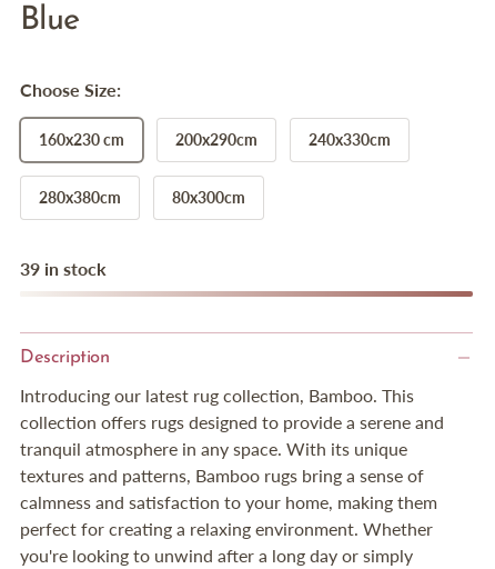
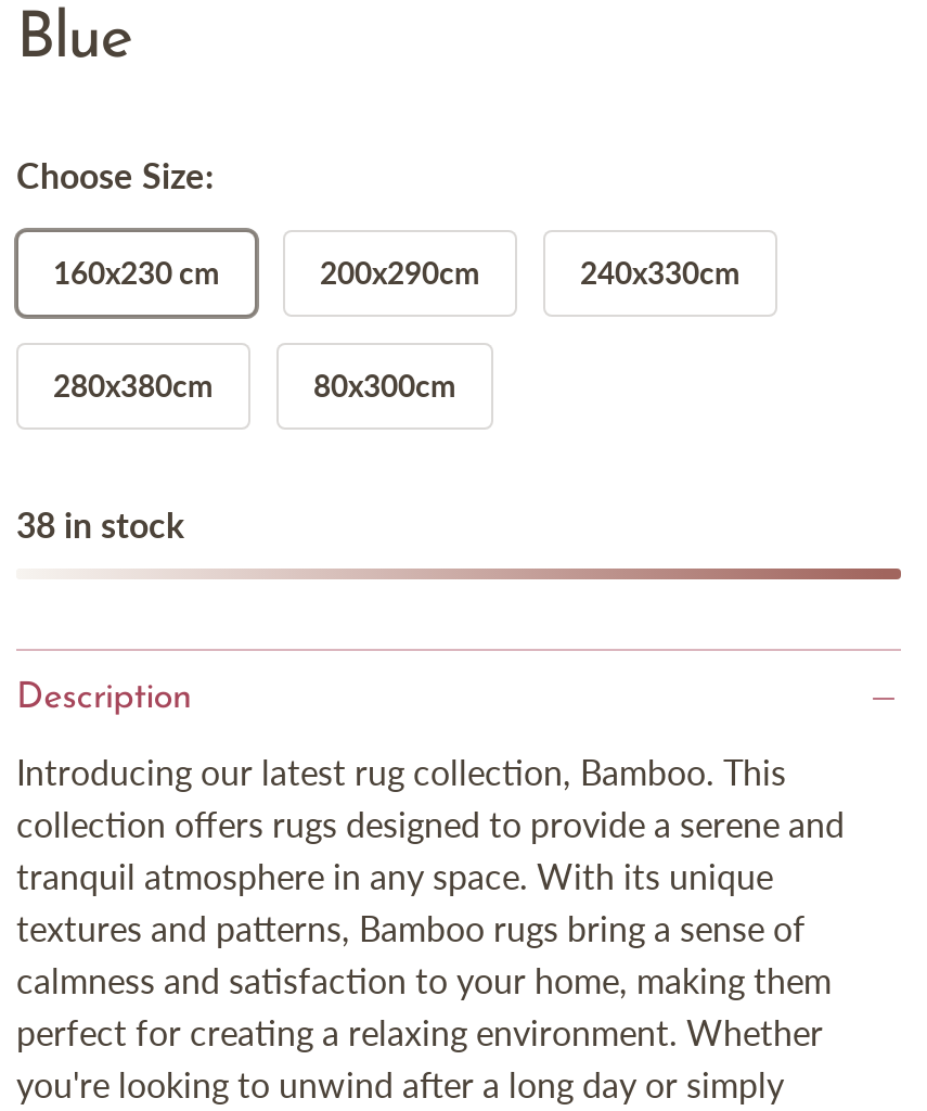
- 39 in stock
+ 38 in stock
